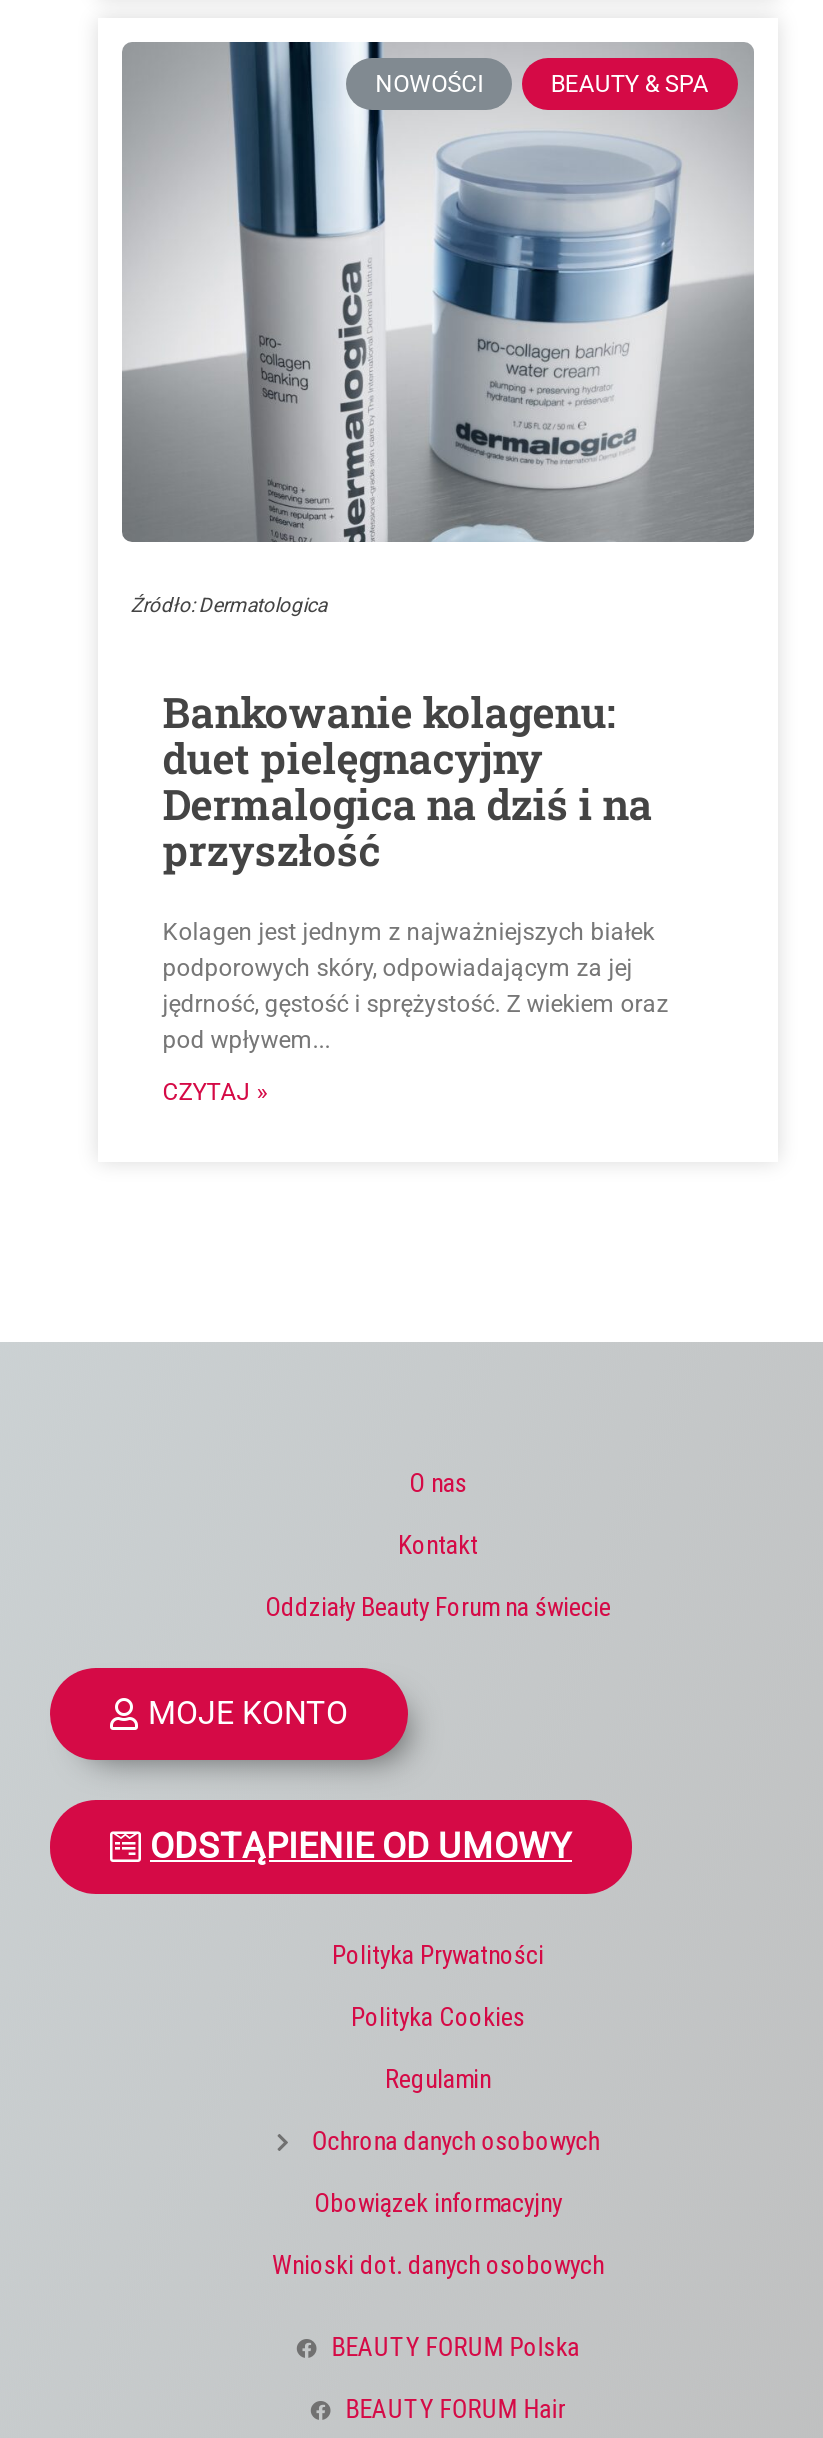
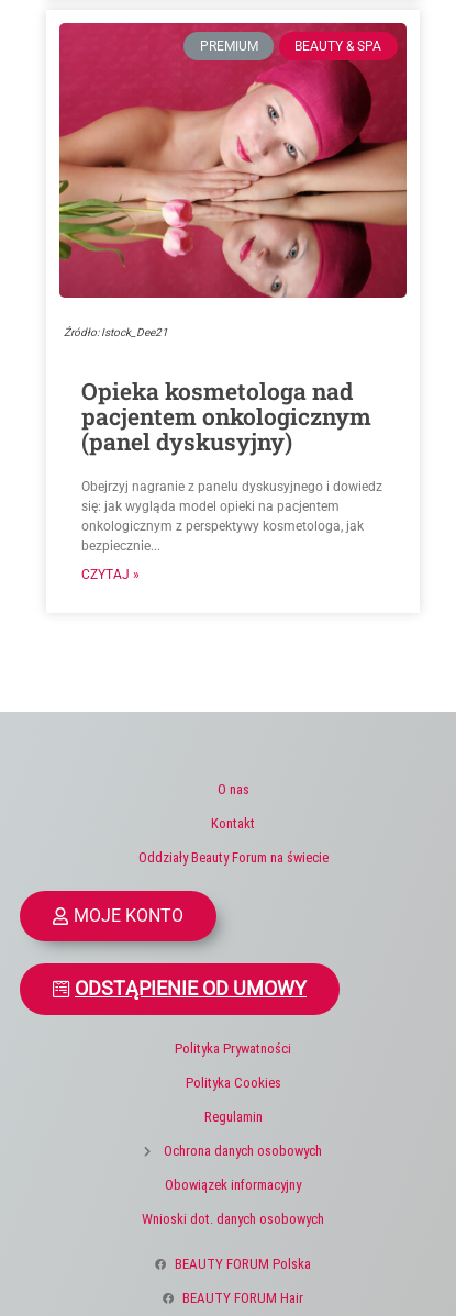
- [image]
- NOWOŚCI
+ [image]
+ PREMIUM

- Źródło: Dermatologica
+ Źródło: Istock_Dee21

- Bankowanie kolagenu:
- duet pielęgnacyjny
- Dermalogica na dziś i na
- przyszłość
+ Opieka kosmetologa nad
+ pacjentem onkologicznym
+ (panel dyskusyjny)

- Kolagen jest jednym z najważniejszych białek
- podporowych skóry, odpowiadającym za jej
- jędrność, gęstość i sprężystość. Z wiekiem oraz
- pod wpływem...
+ Obejrzyj nagranie z panelu dyskusyjnego i dowiedz
+ się: jak wygląda model opieki na pacjentem
+ onkologicznym z perspektywy kosmetologa, jak
+ bezpiecznie...
